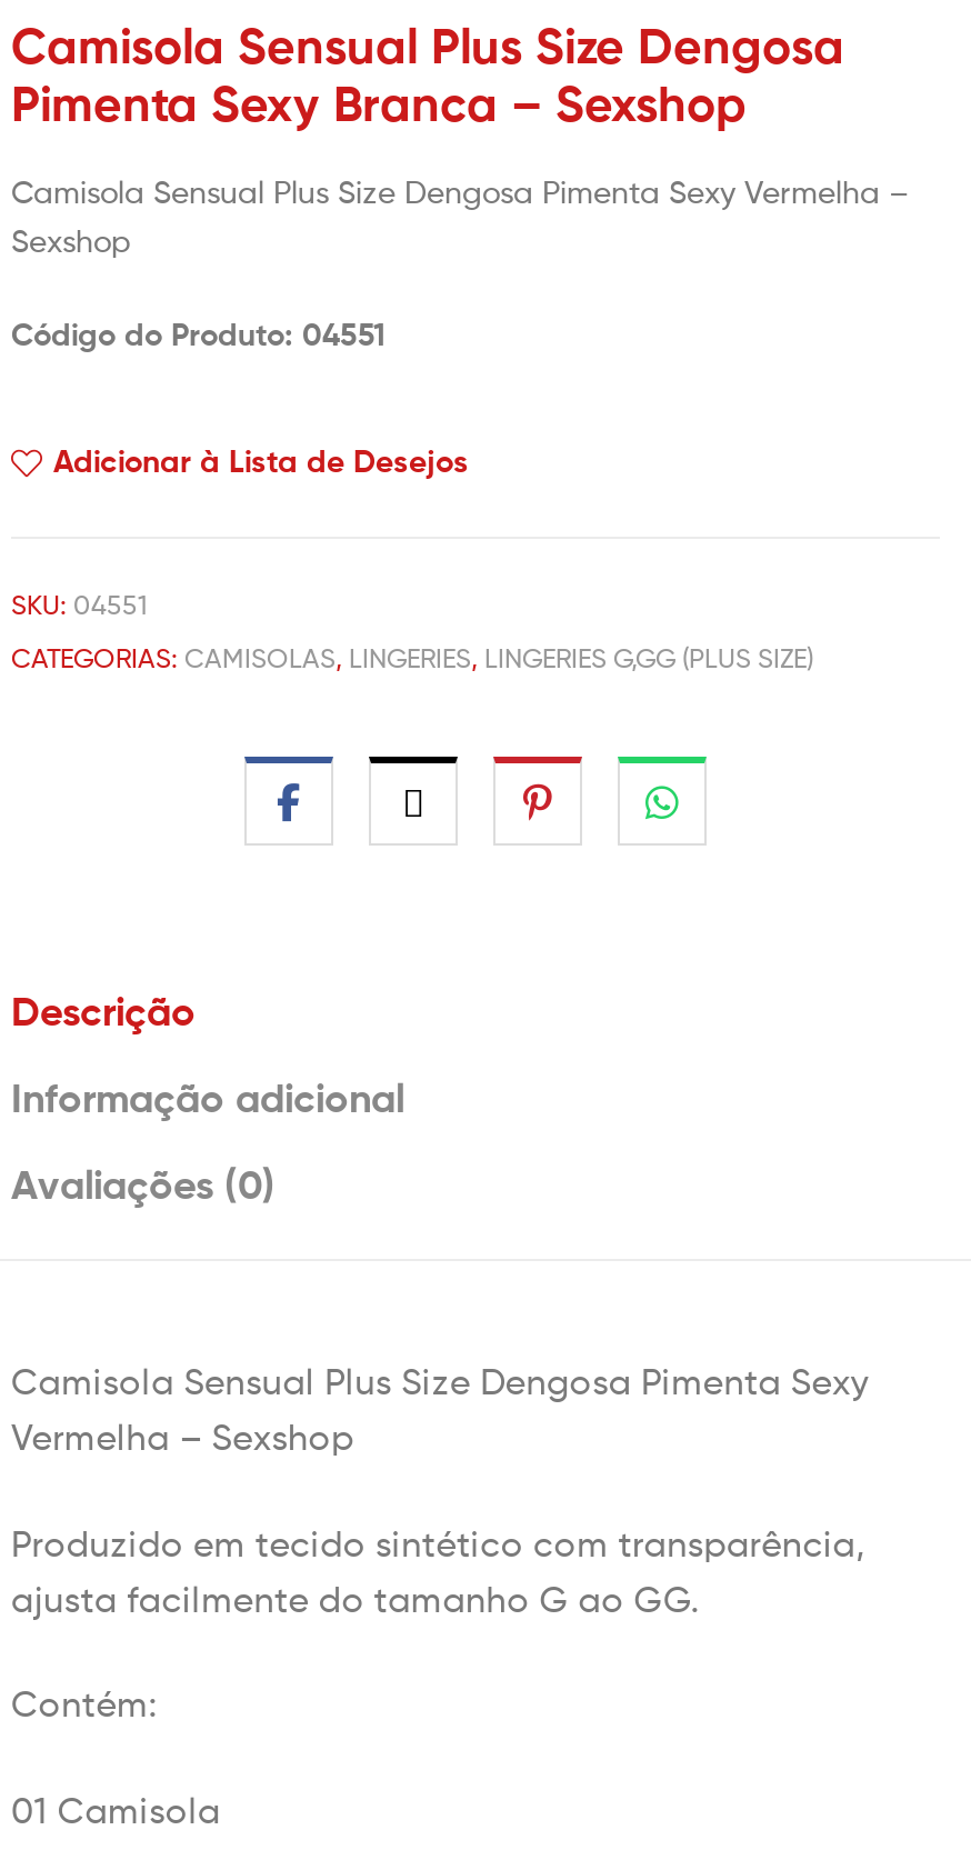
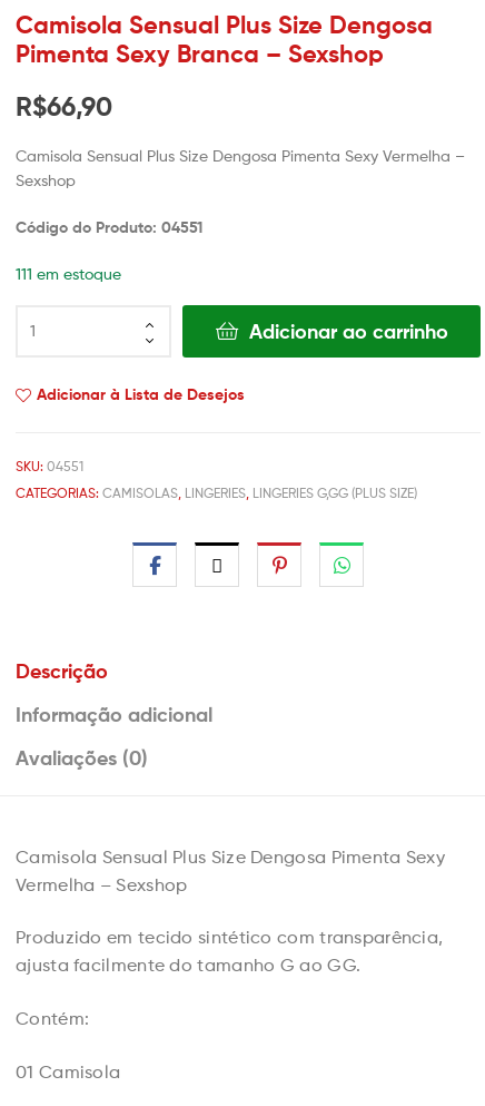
+ R$66,90

+ 111 em estoque
+ Adicionar ao carrinho
